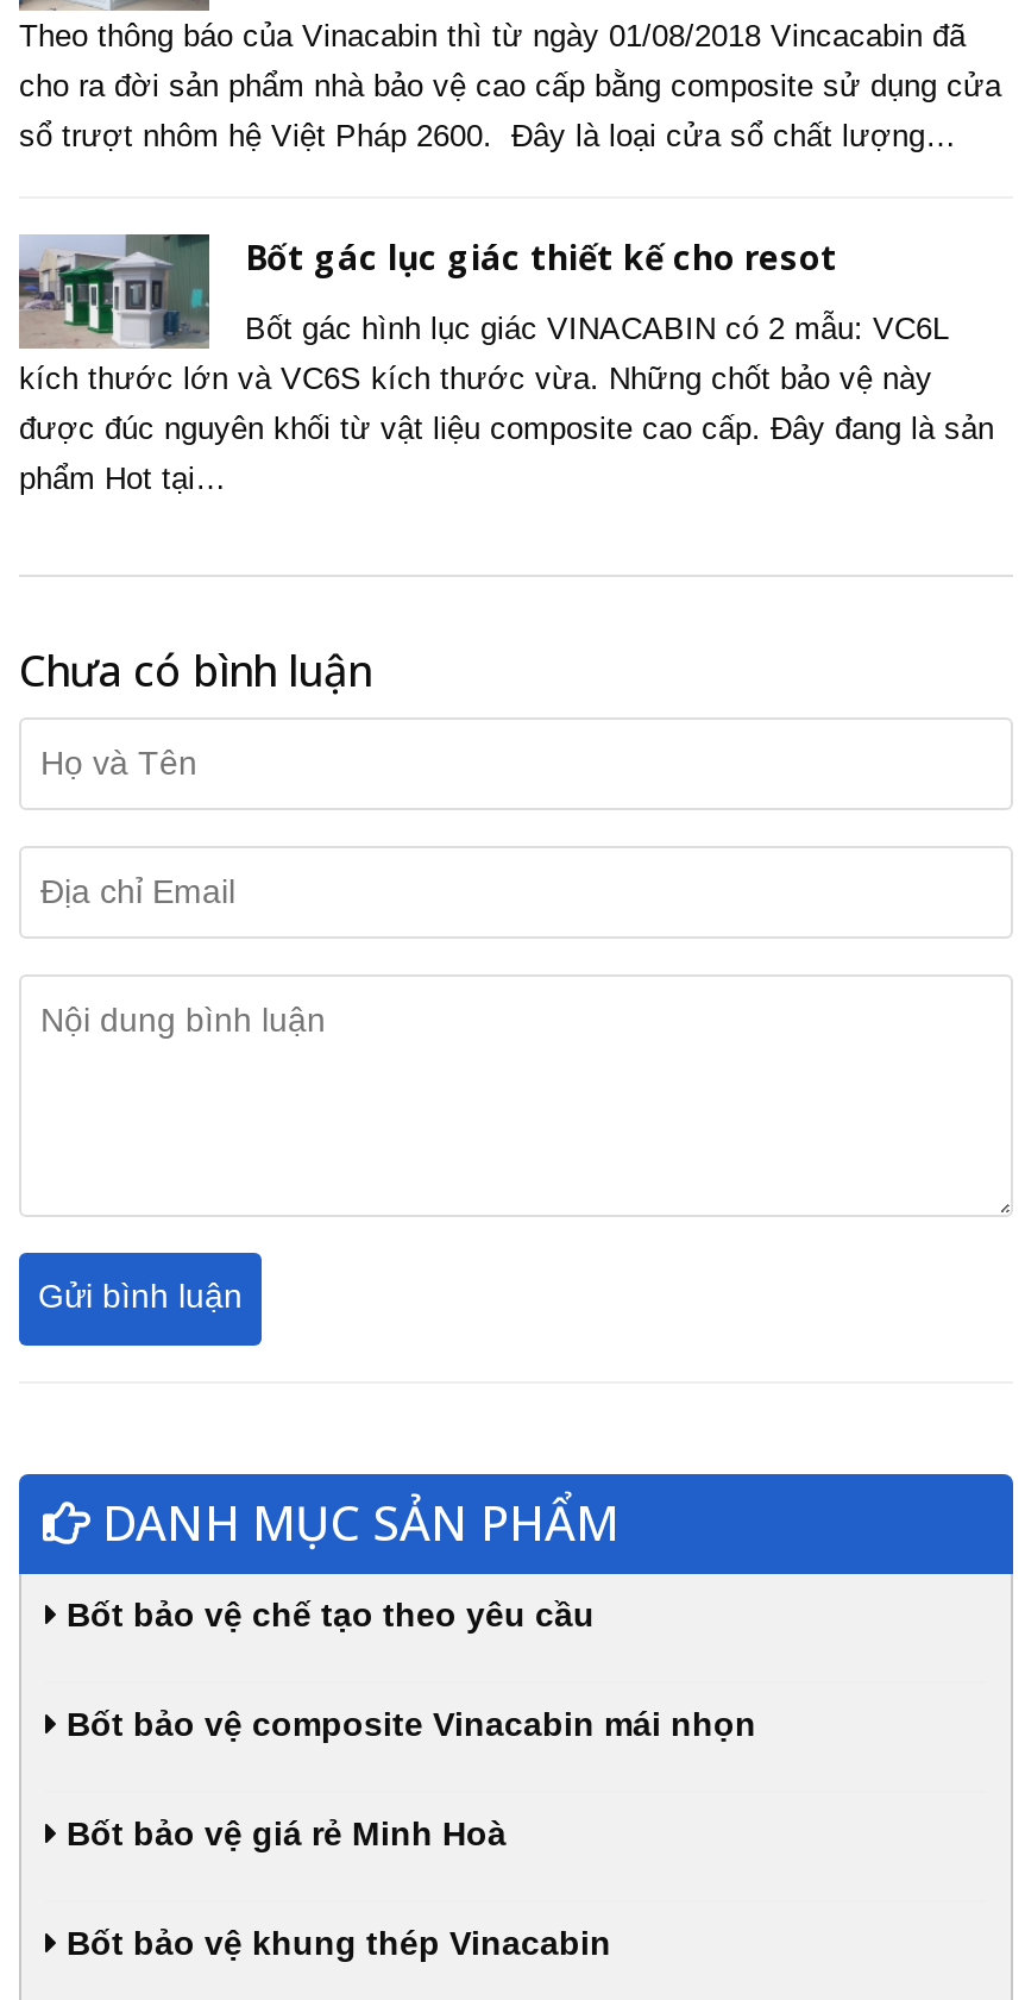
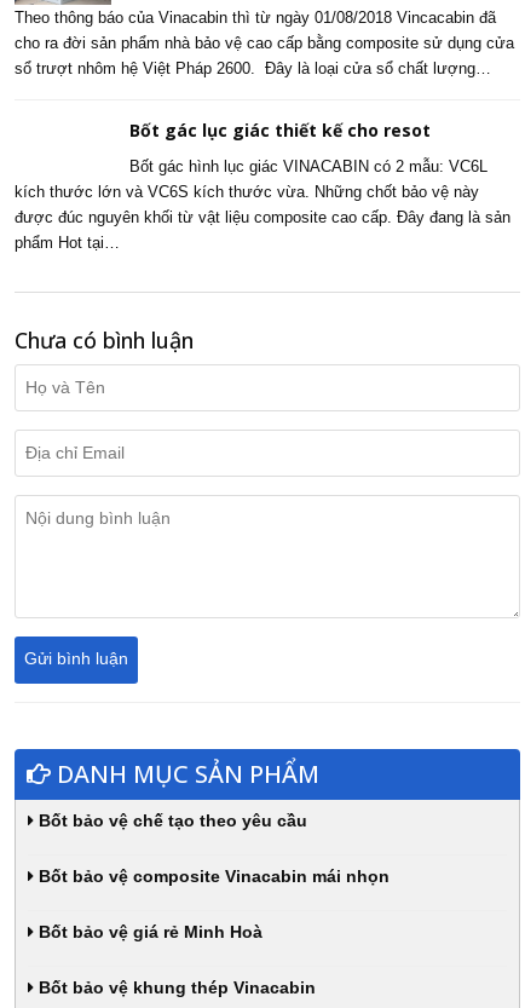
- [image]
